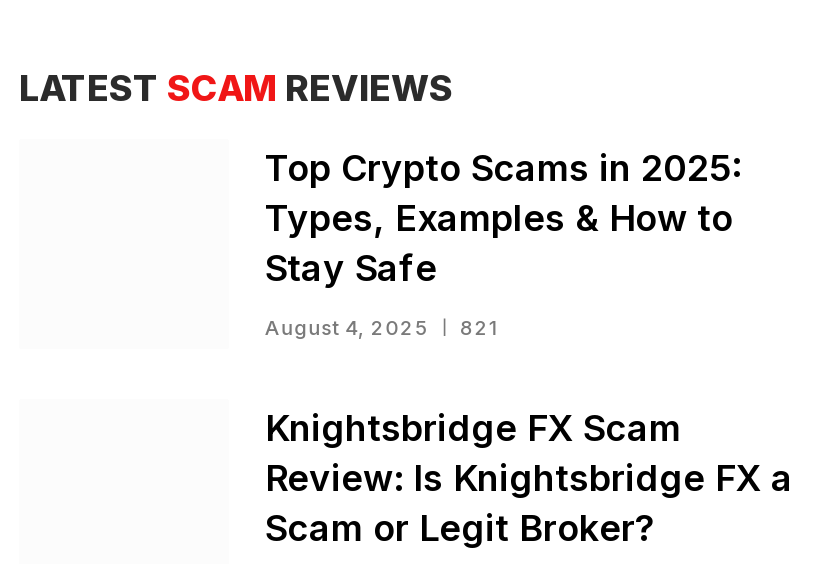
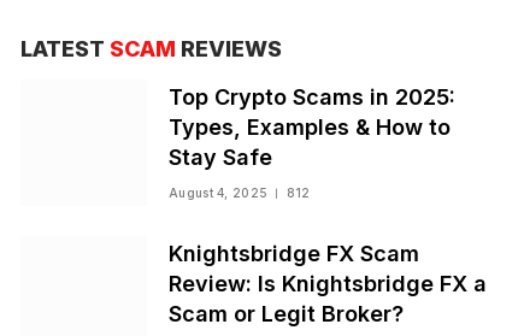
- August 4, 2025 821
+ August 4, 2025 812
